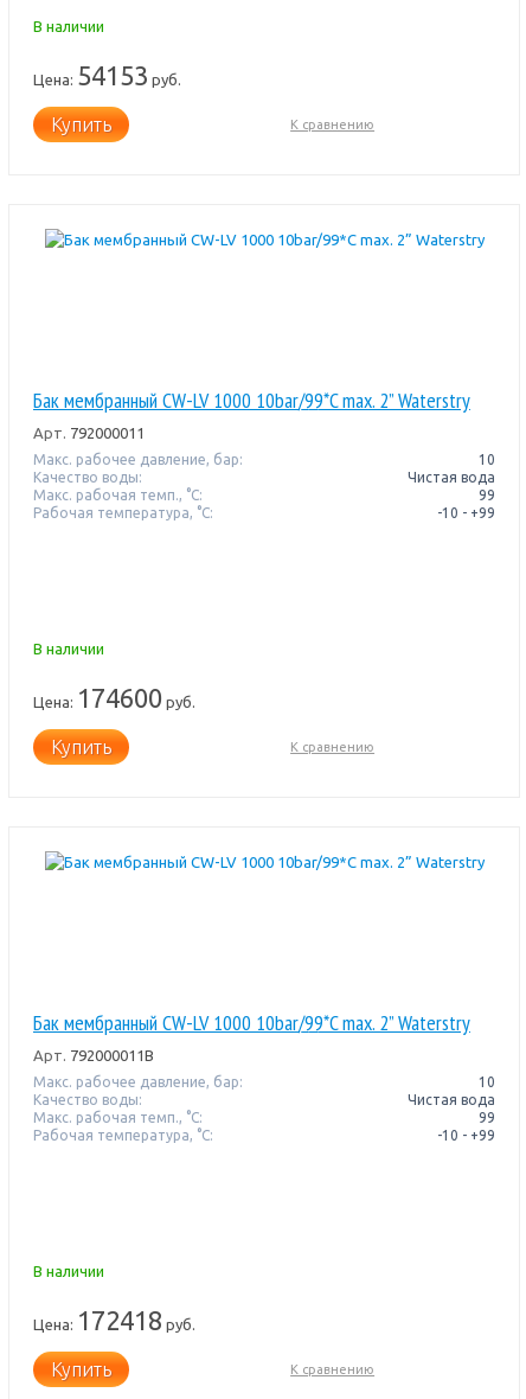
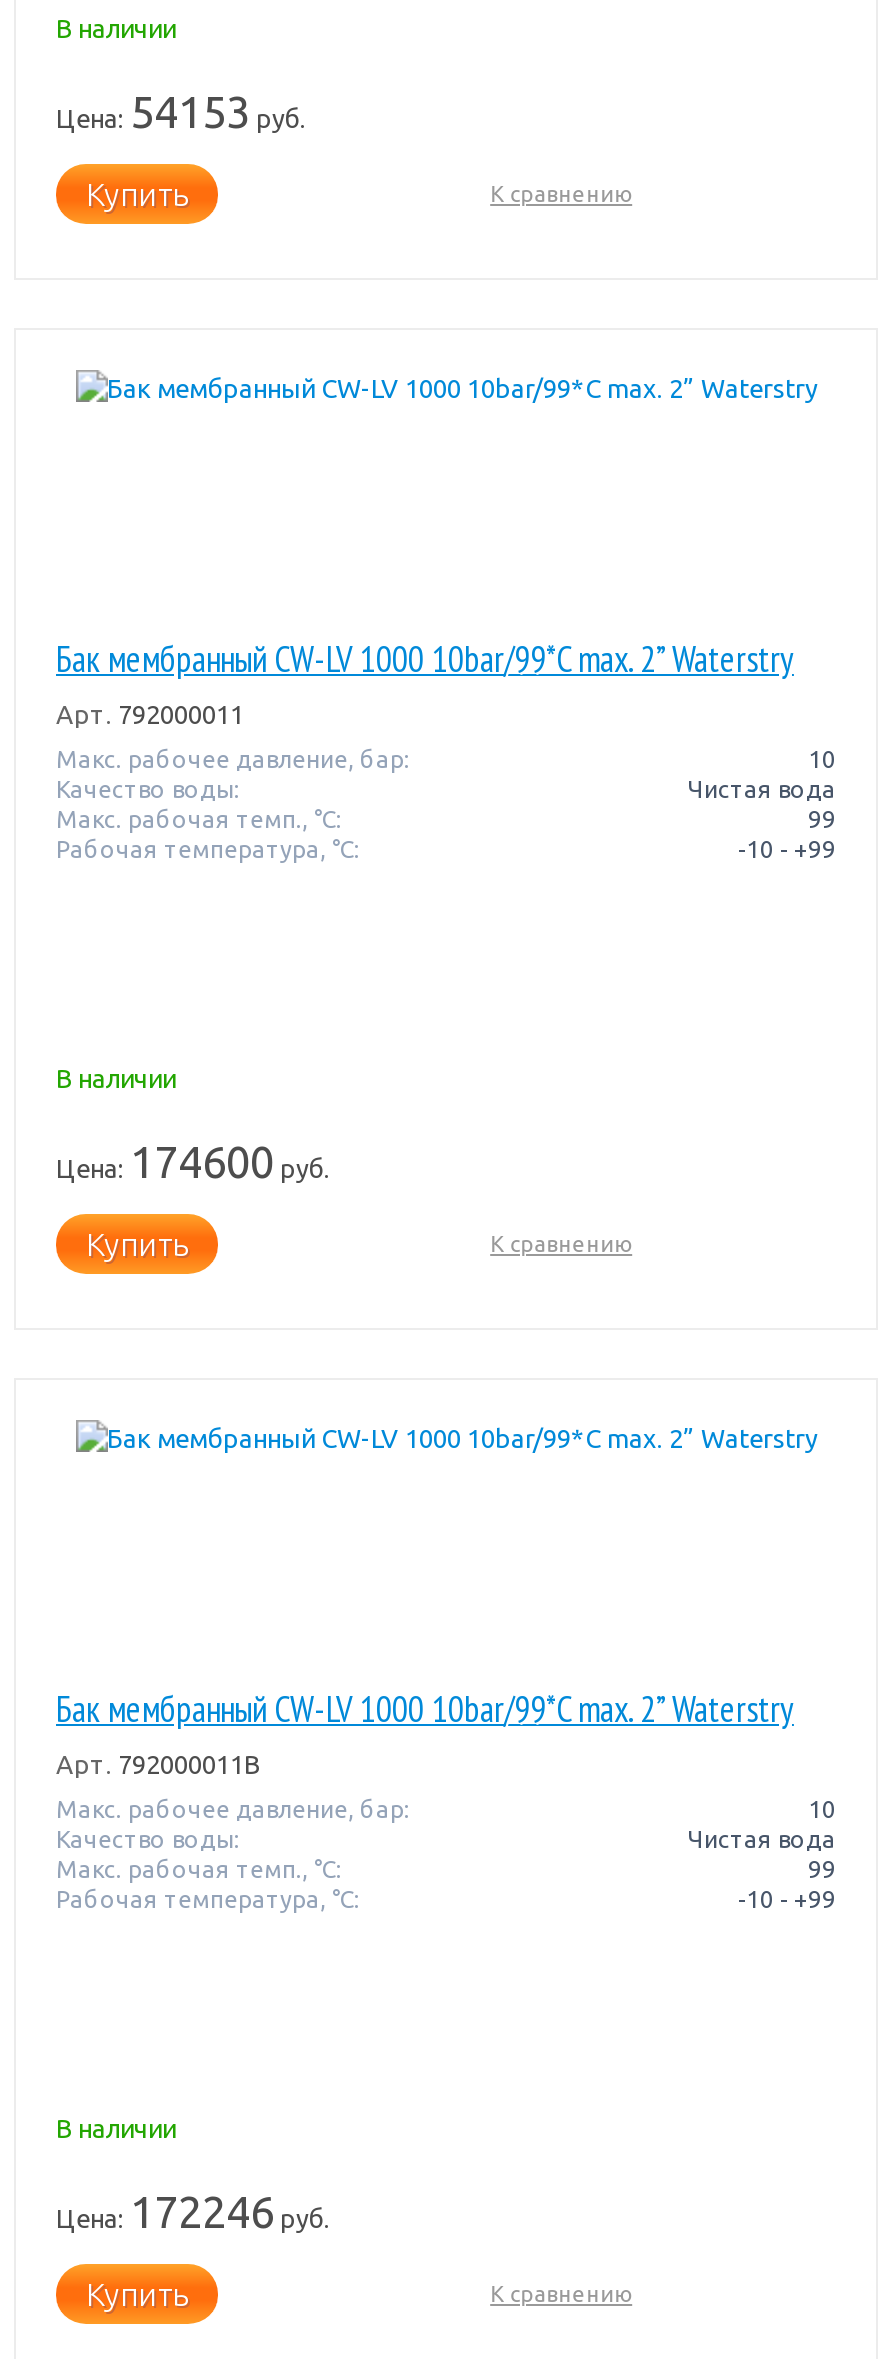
- Цена: 172418 руб.
+ Цена: 172246 руб.
